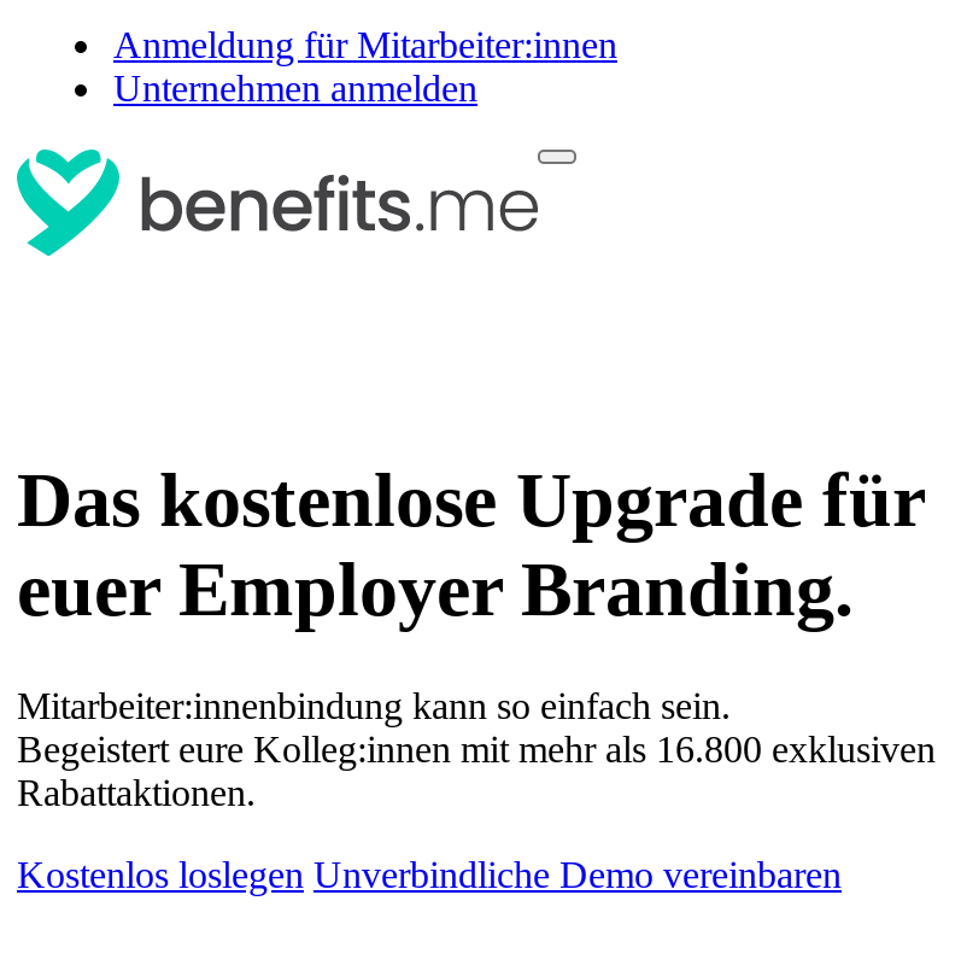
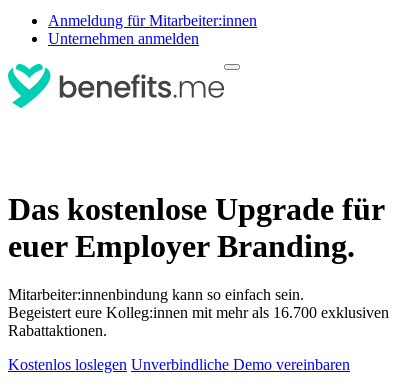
- Begeistert eure Kolleg:innen mit mehr als 16.800 exklusiven
+ Begeistert eure Kolleg:innen mit mehr als 16.700 exklusiven
